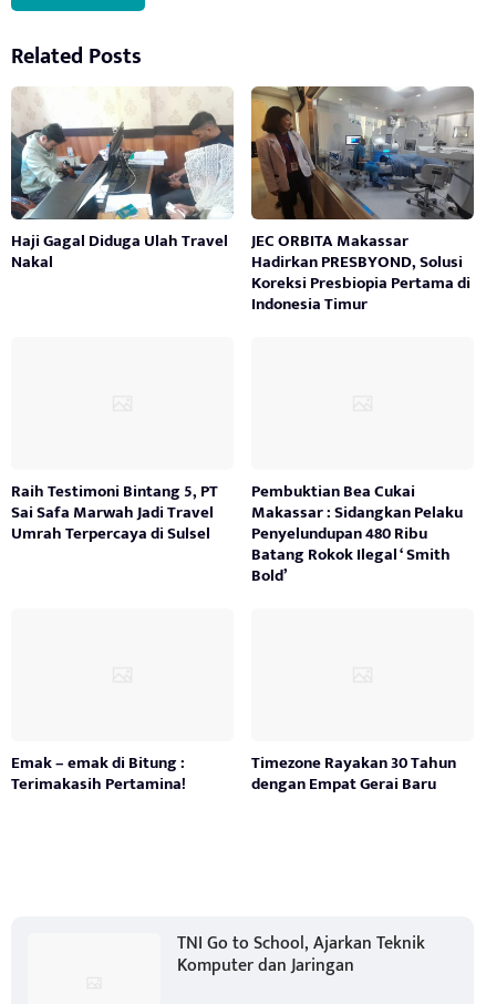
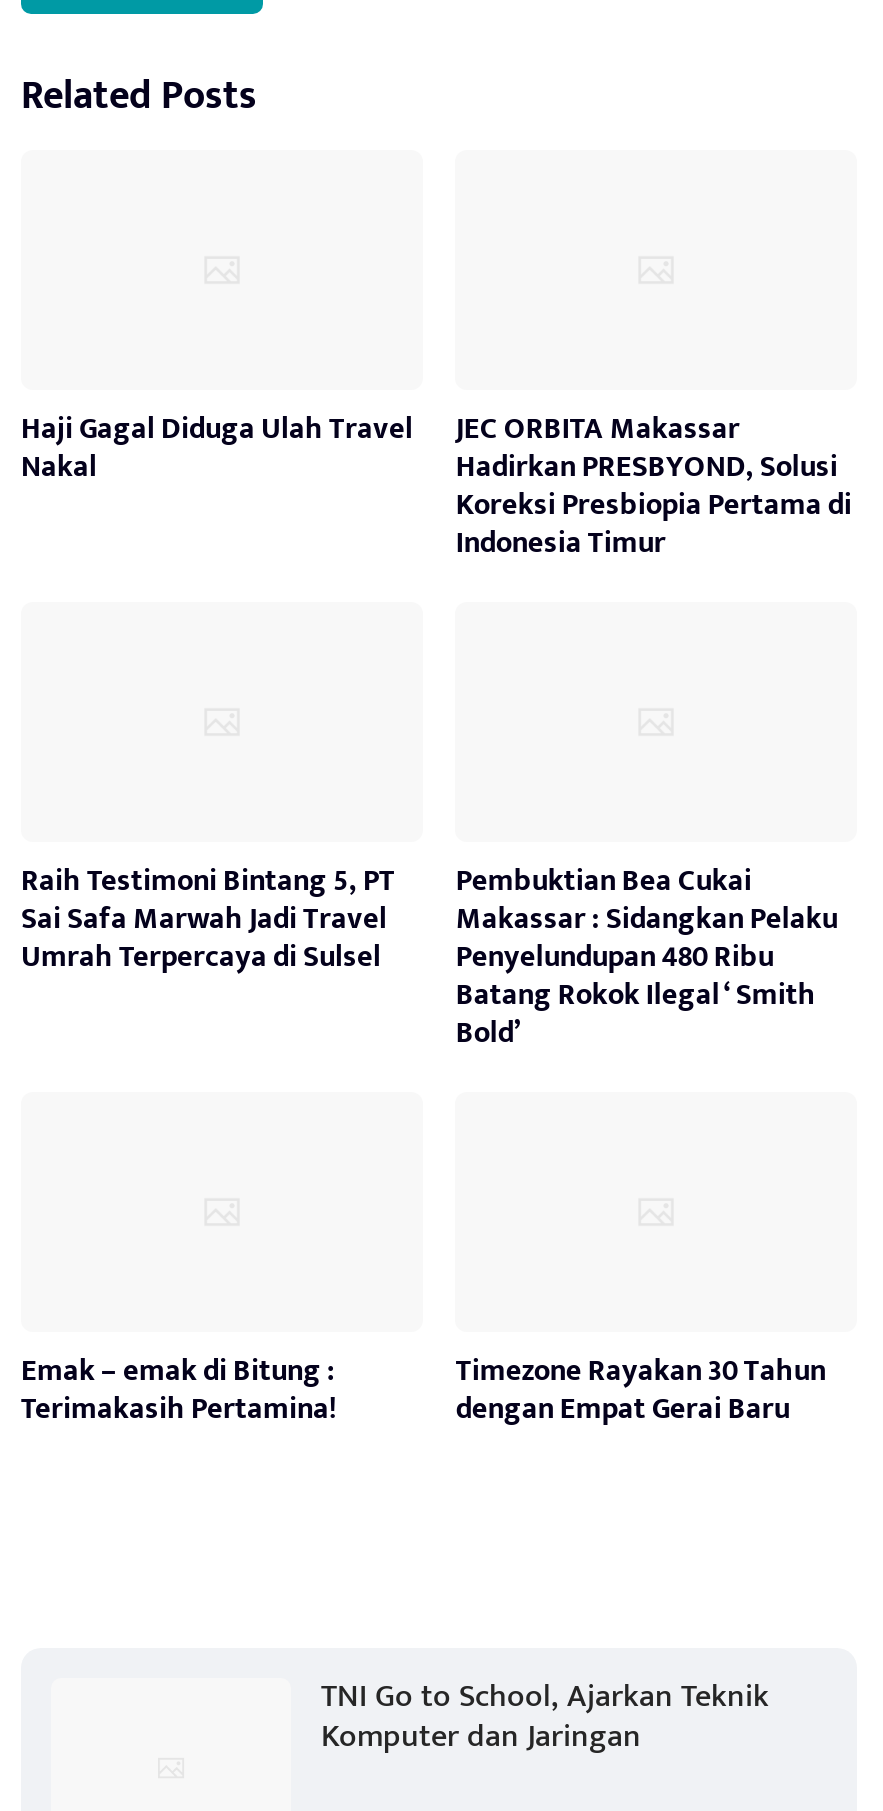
- [image]

- [image]
